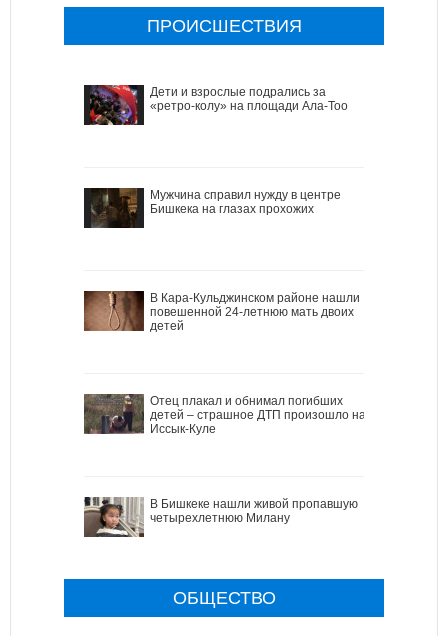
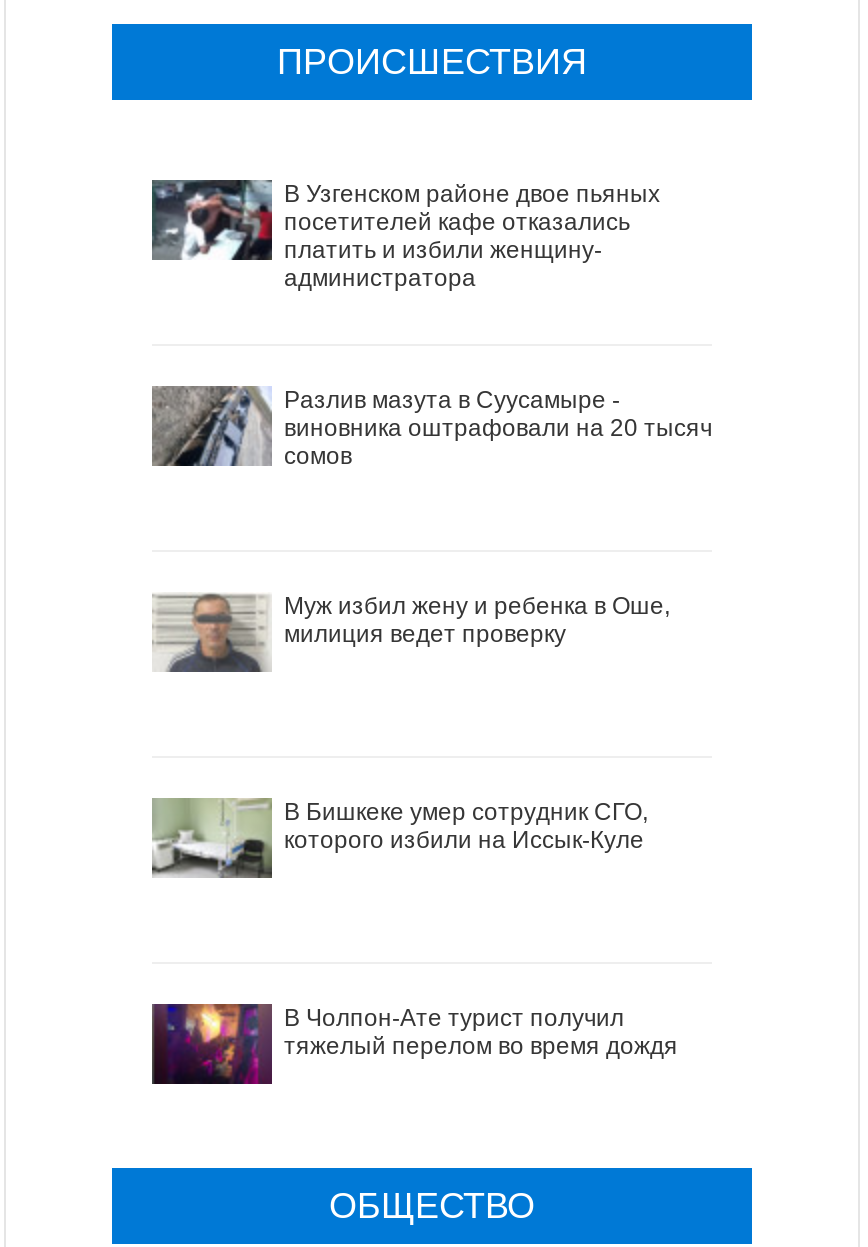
- [image]
- Дети и взрослые подрались за
- «ретро-колу» на площади Ала-Тоо
+ [image]
+ В Узгенском районе двое пьяных
+ посетителей кафе отказались
+ платить и избили женщину-
+ администратора

- [image]
- Мужчина справил нужду в центре
- Бишкека на глазах прохожих
+ [image]
+ Разлив мазута в Суусамыре -
+ виновника оштрафовали на 20 тысяч
+ сомов

- [image]
- В Кара-Кульджинском районе нашли
- повешенной 24-летнюю мать двоих
- детей
+ [image]
+ Муж избил жену и ребенка в Оше,
+ милиция ведет проверку

- [image]
- Отец плакал и обнимал погибших
- детей – страшное ДТП произошло на
- Иссык-Куле
+ [image]
+ В Бишкеке умер сотрудник СГО,
+ которого избили на Иссык-Куле

- [image]
- В Бишкеке нашли живой пропавшую
- четырехлетнюю Милану
+ [image]
+ В Чолпон-Ате турист получил
+ тяжелый перелом во время дождя
